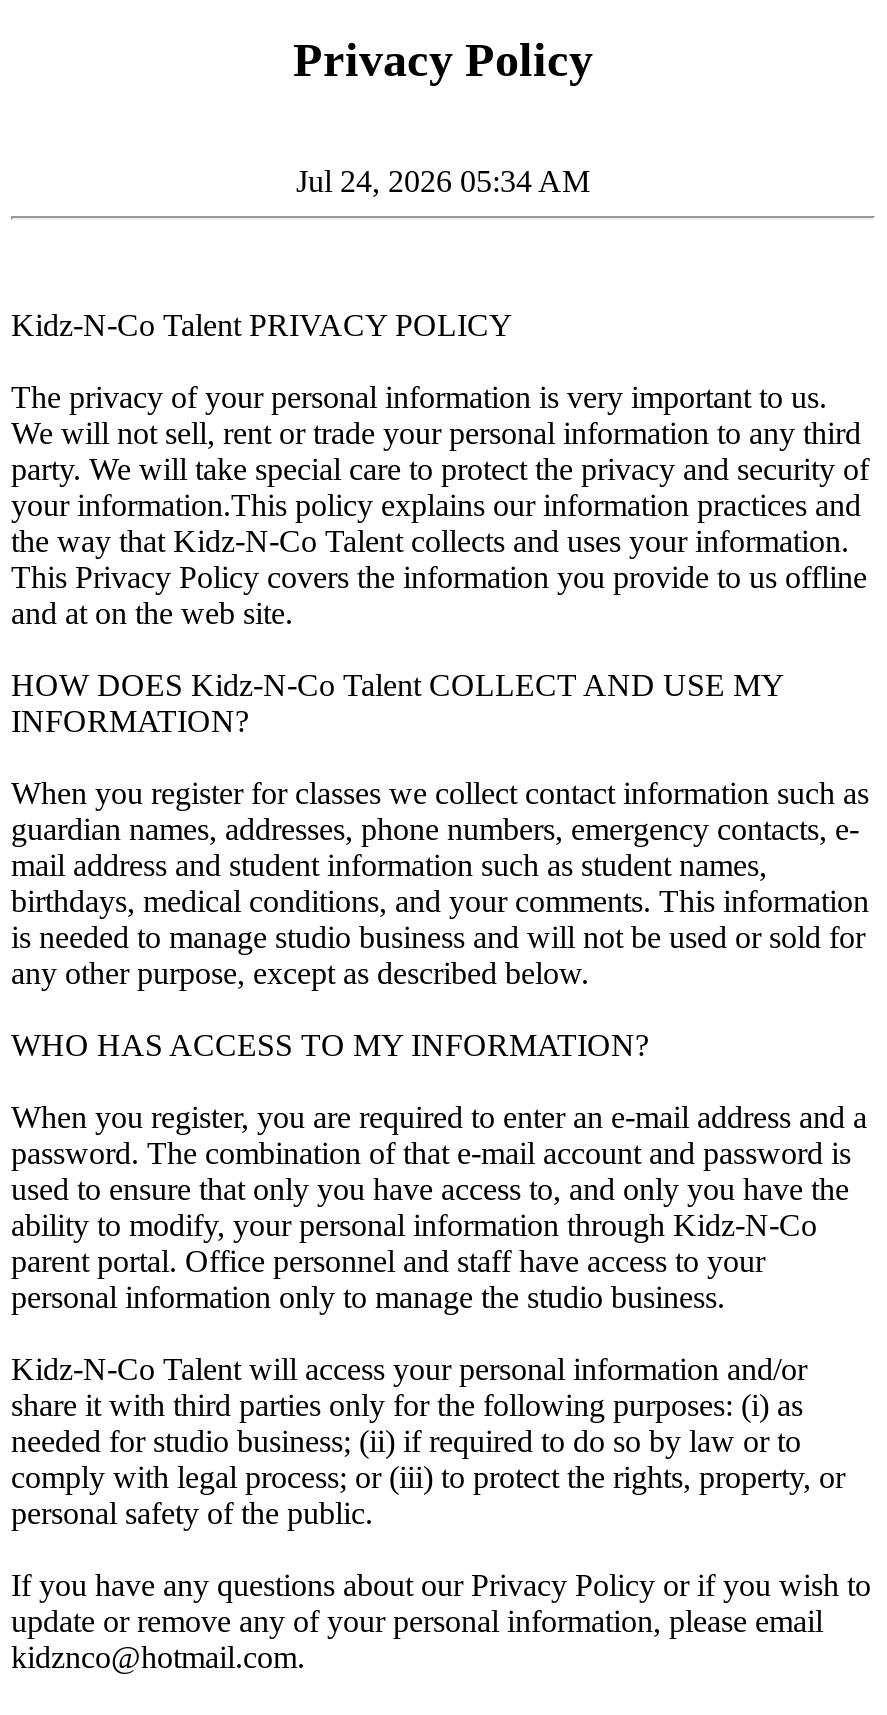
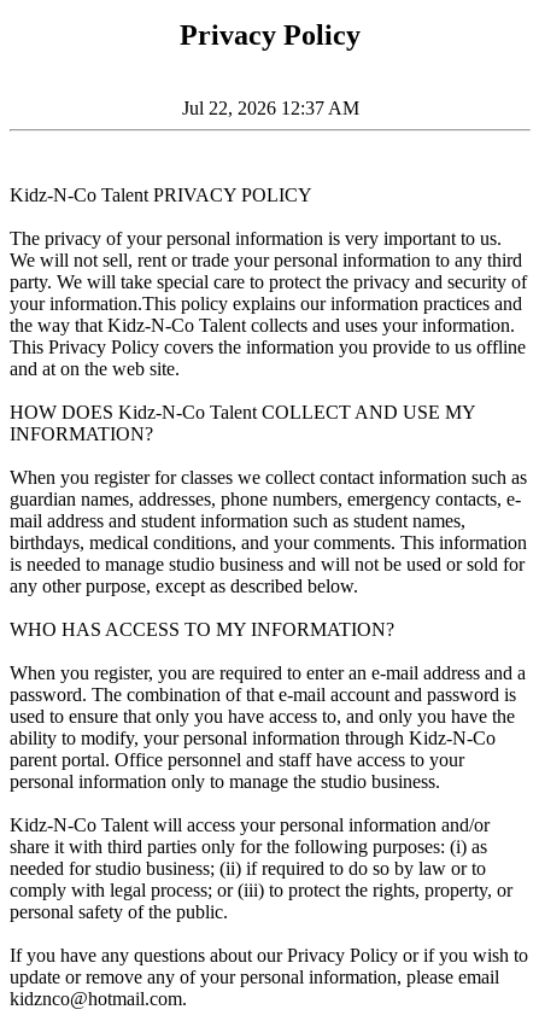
- Jul 24, 2026 05:34 AM
+ Jul 22, 2026 12:37 AM
